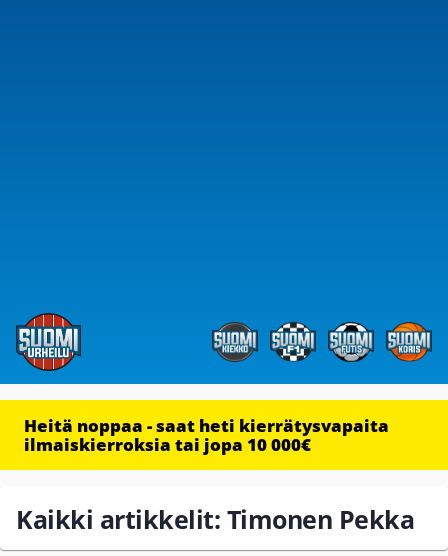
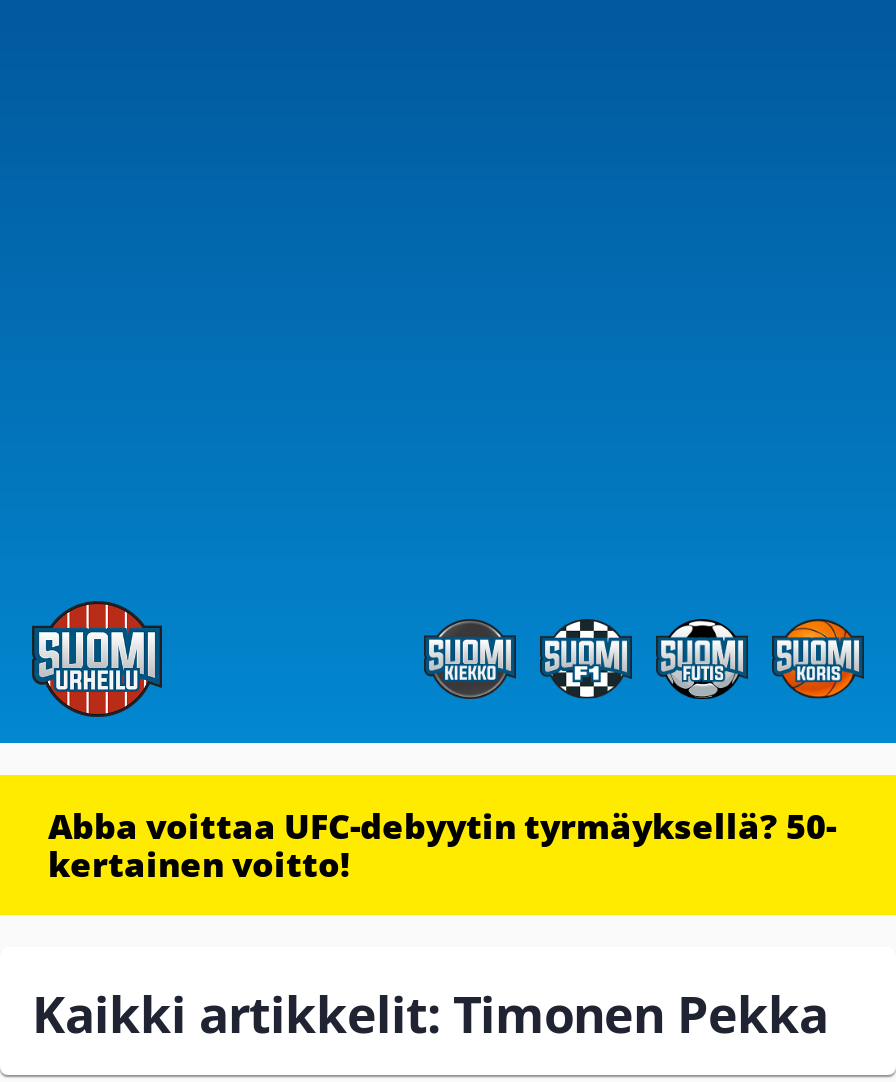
- Heitä noppaa - saat heti kierrätysvapaita
- ilmaiskierroksia tai jopa 10 000€
+ Abba voittaa UFC-debyytin tyrmäyksellä? 50-
+ kertainen voitto!
